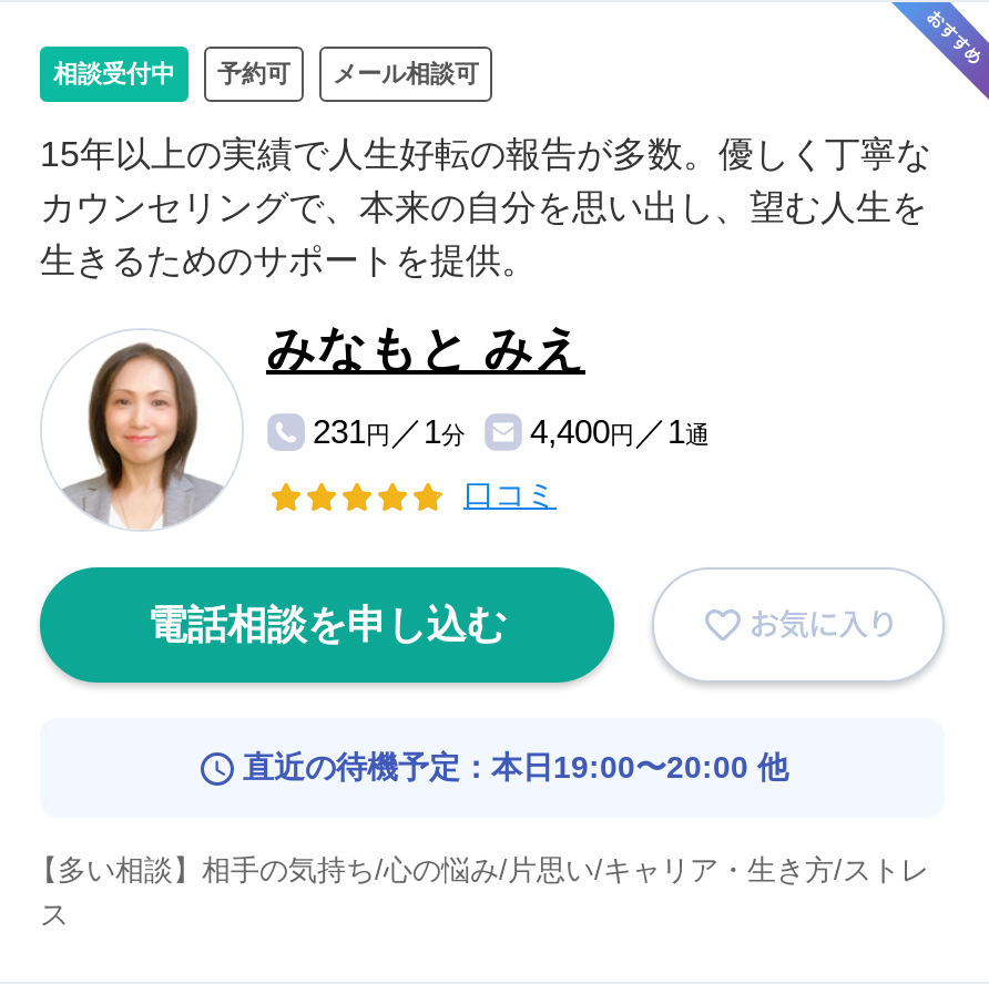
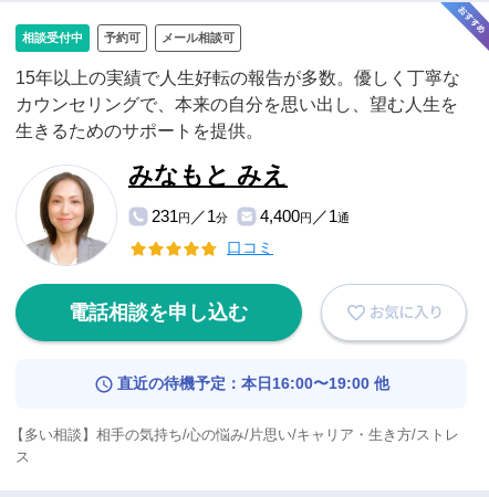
- 直近の待機予定：本日19:00〜20:00 他
+ 直近の待機予定：本日16:00〜19:00 他
